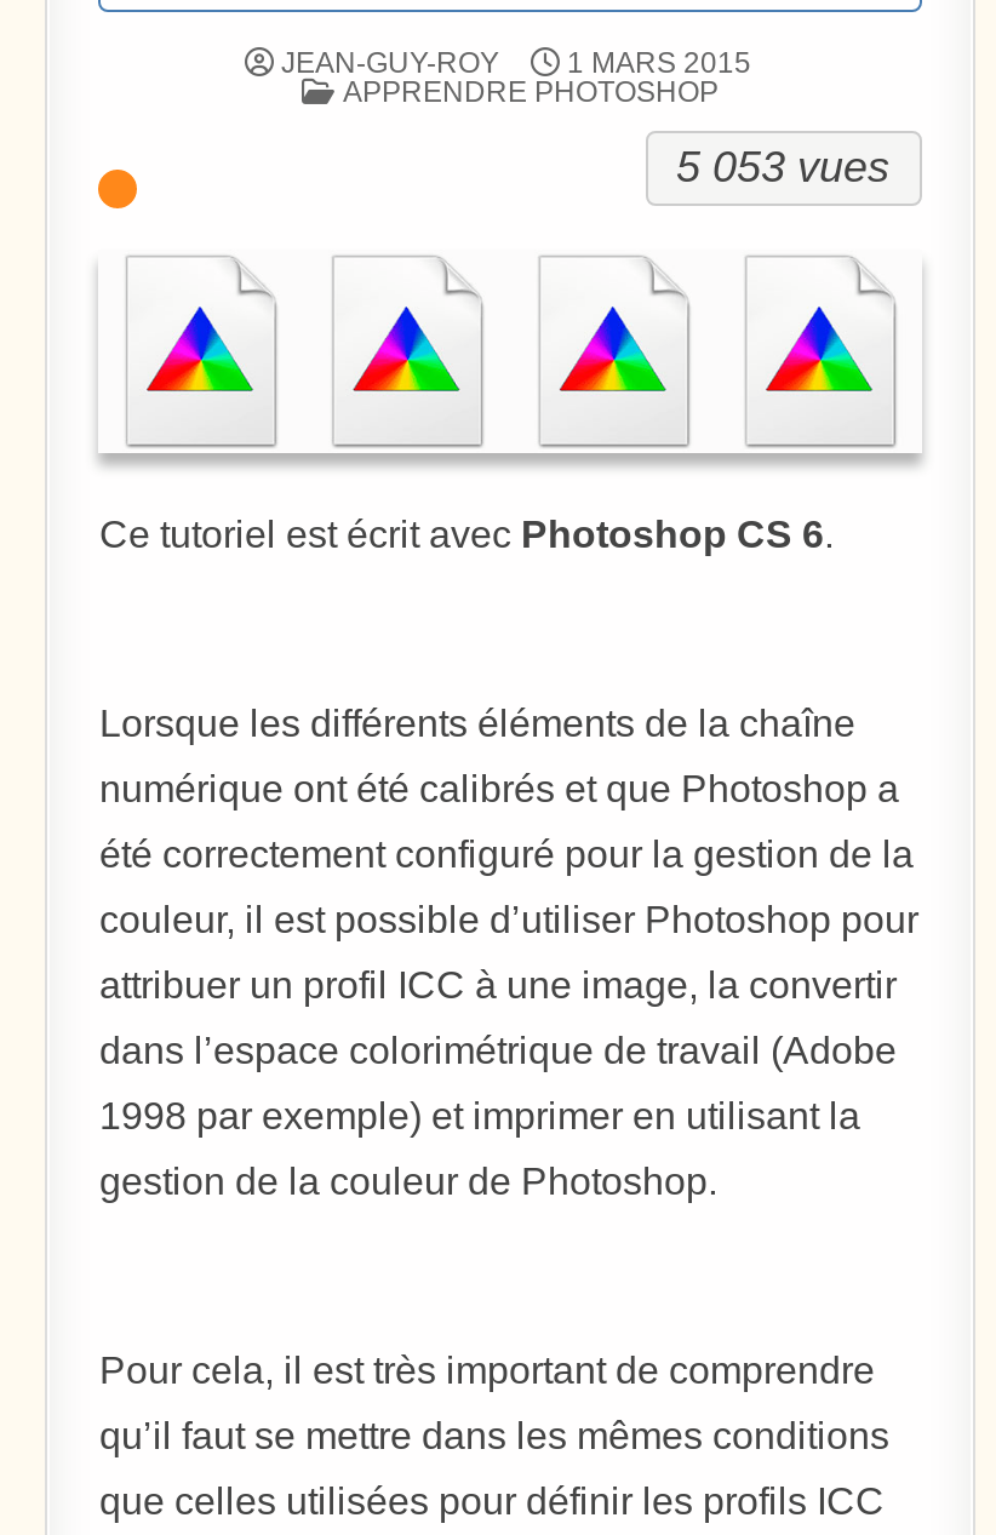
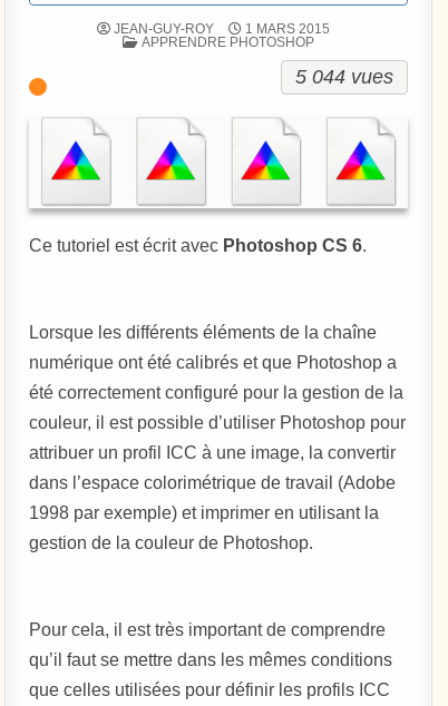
- 5 053 vues
+ 5 044 vues
